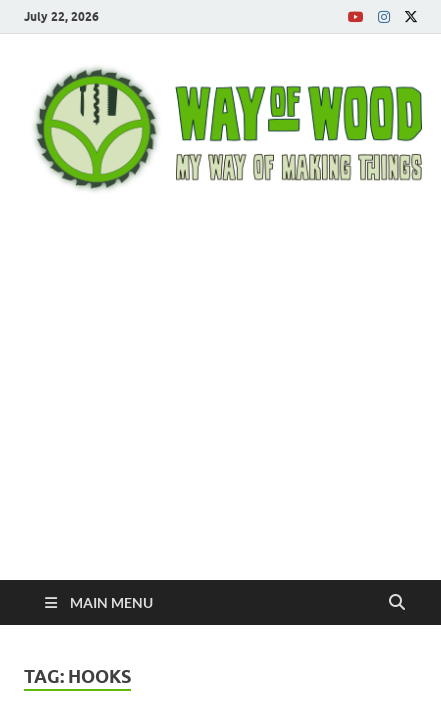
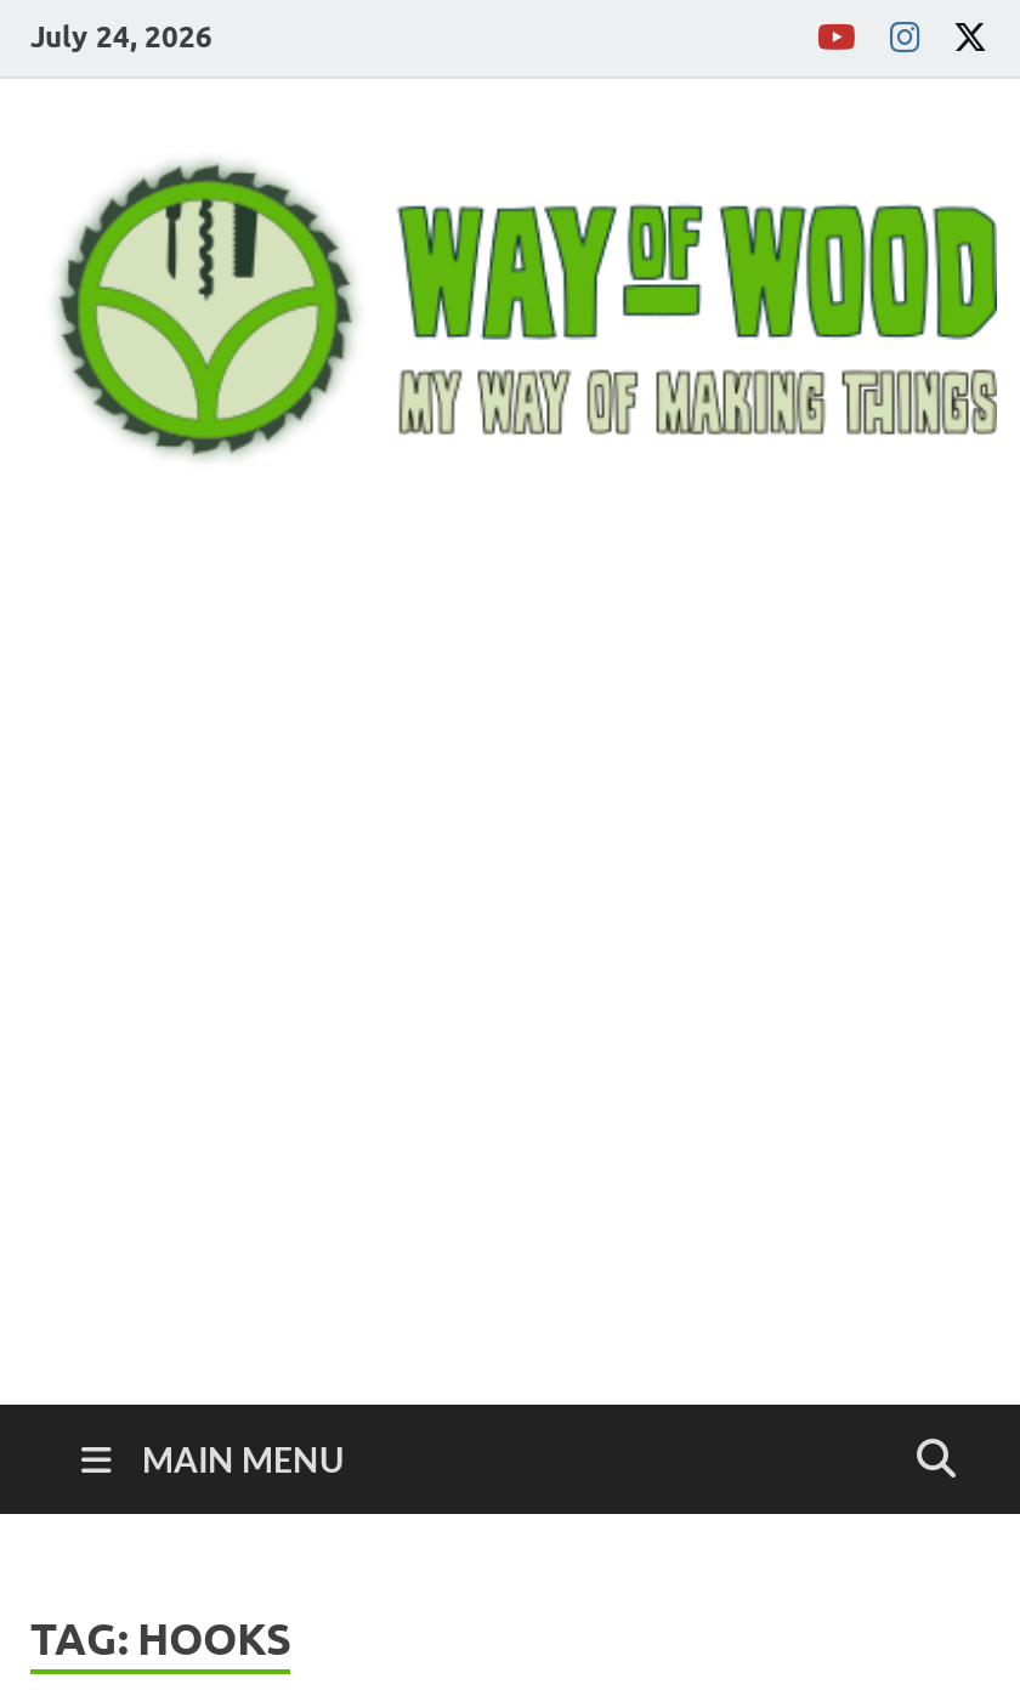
- July 22, 2026
+ July 24, 2026
